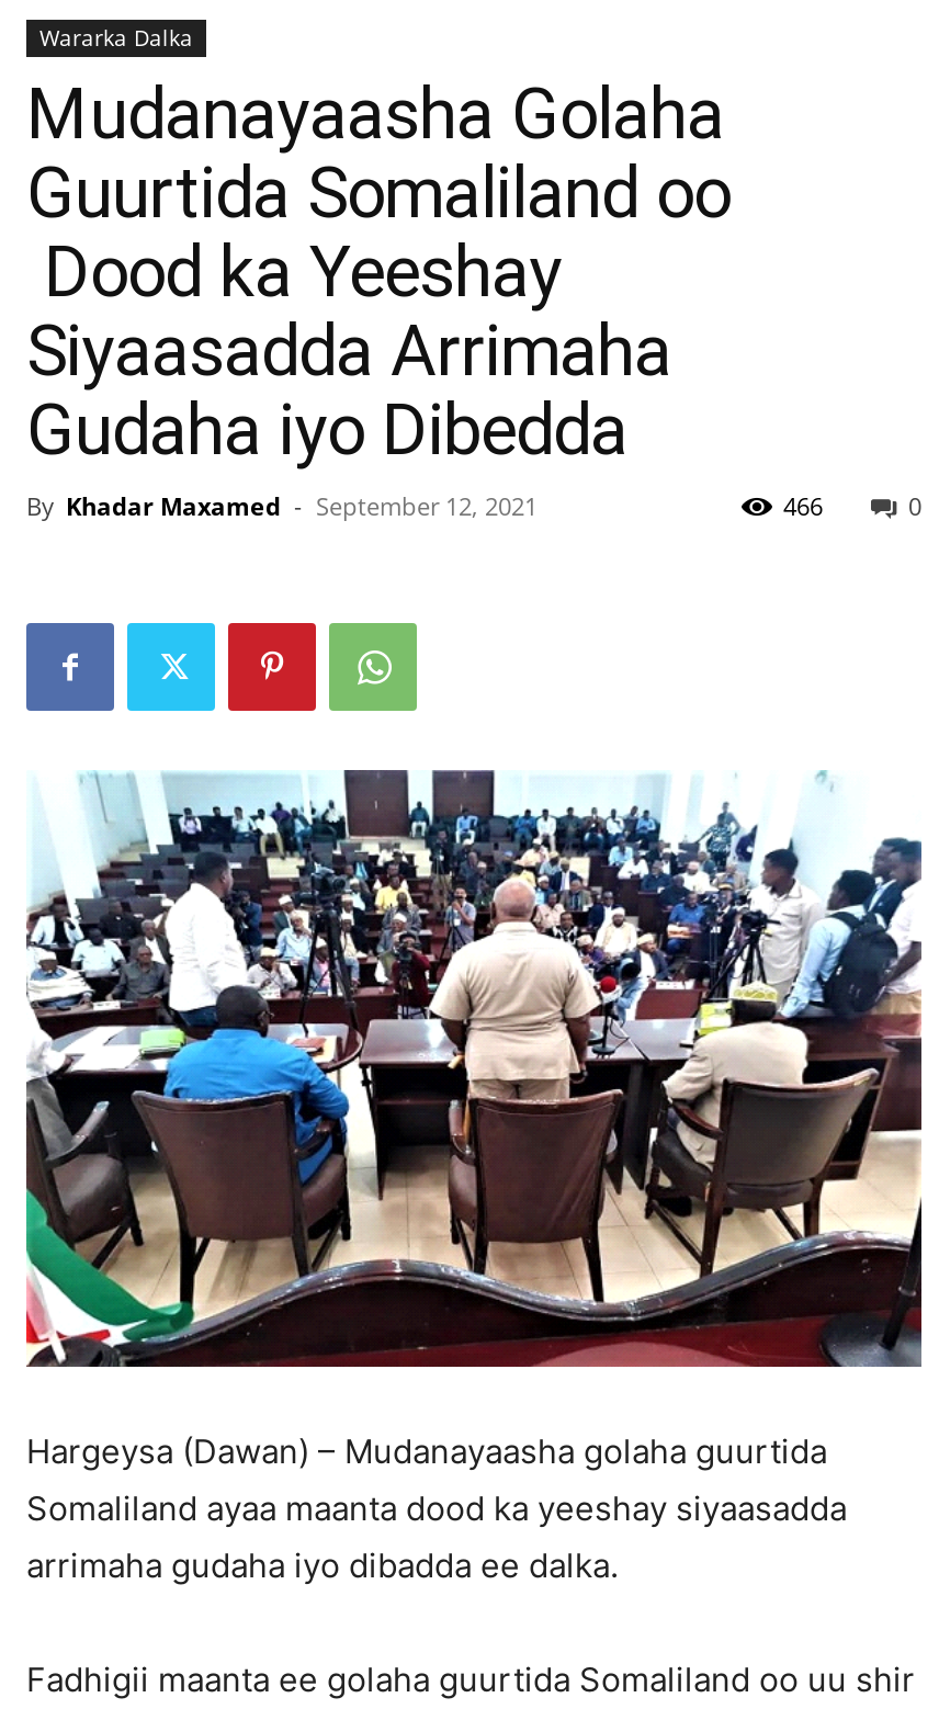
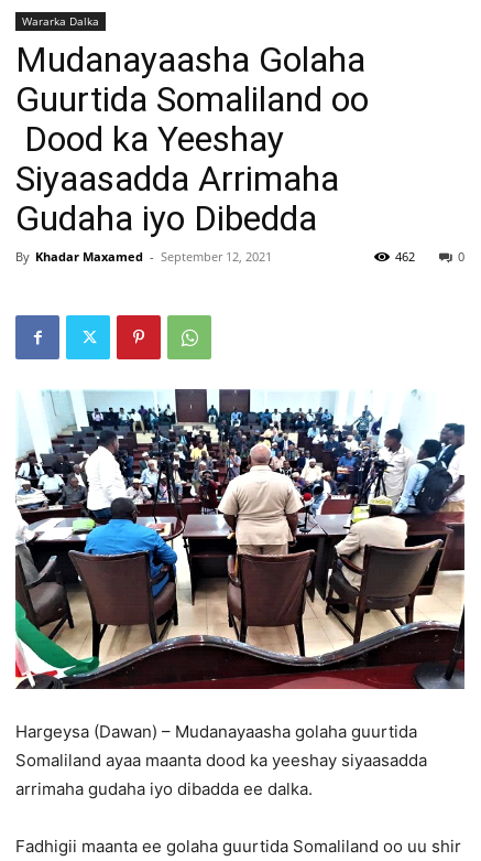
- 466
+ 462
